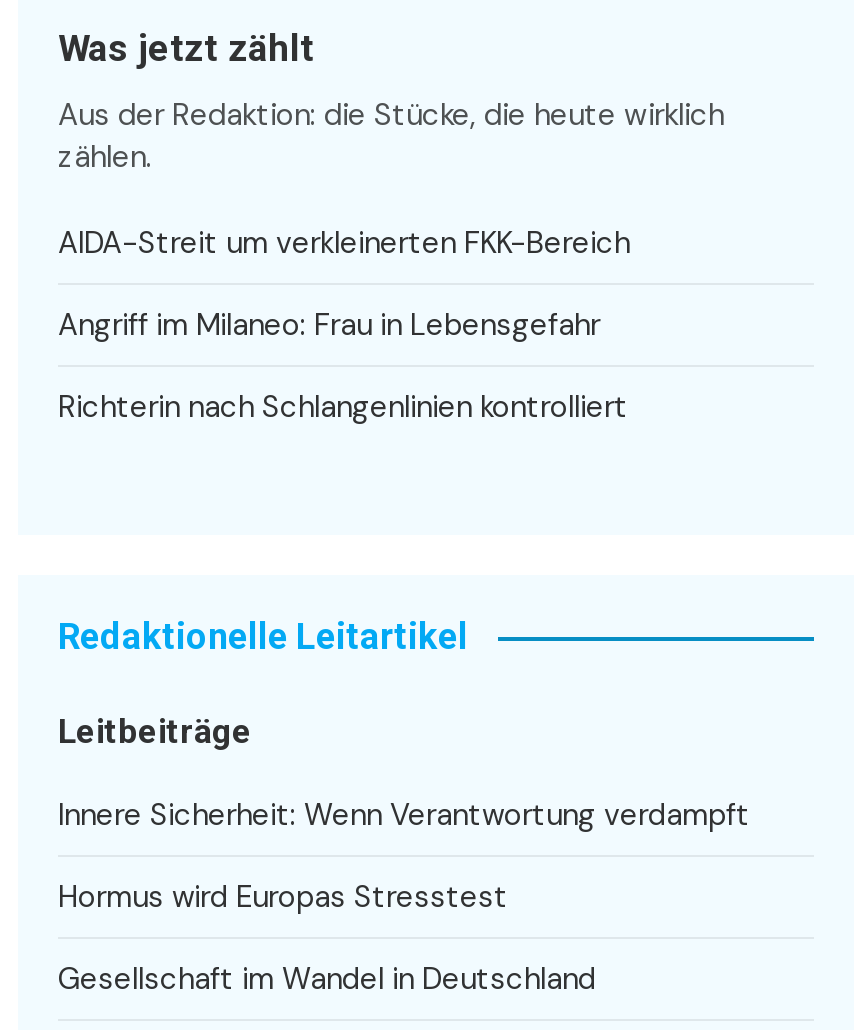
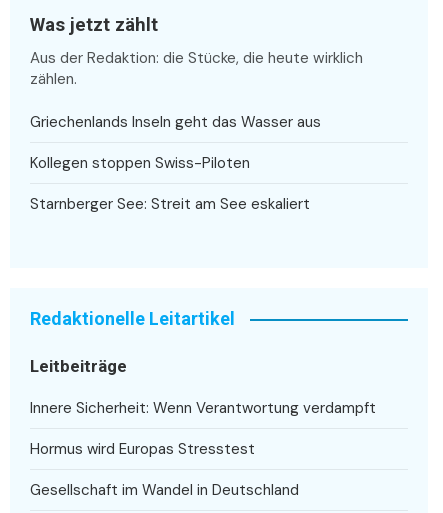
- AIDA-Streit um verkleinerten FKK-Bereich
+ Griechenlands Inseln geht das Wasser aus

- Angriff im Milaneo: Frau in Lebensgefahr
+ Kollegen stoppen Swiss-Piloten

- Richterin nach Schlangenlinien kontrolliert
+ Starnberger See: Streit am See eskaliert
